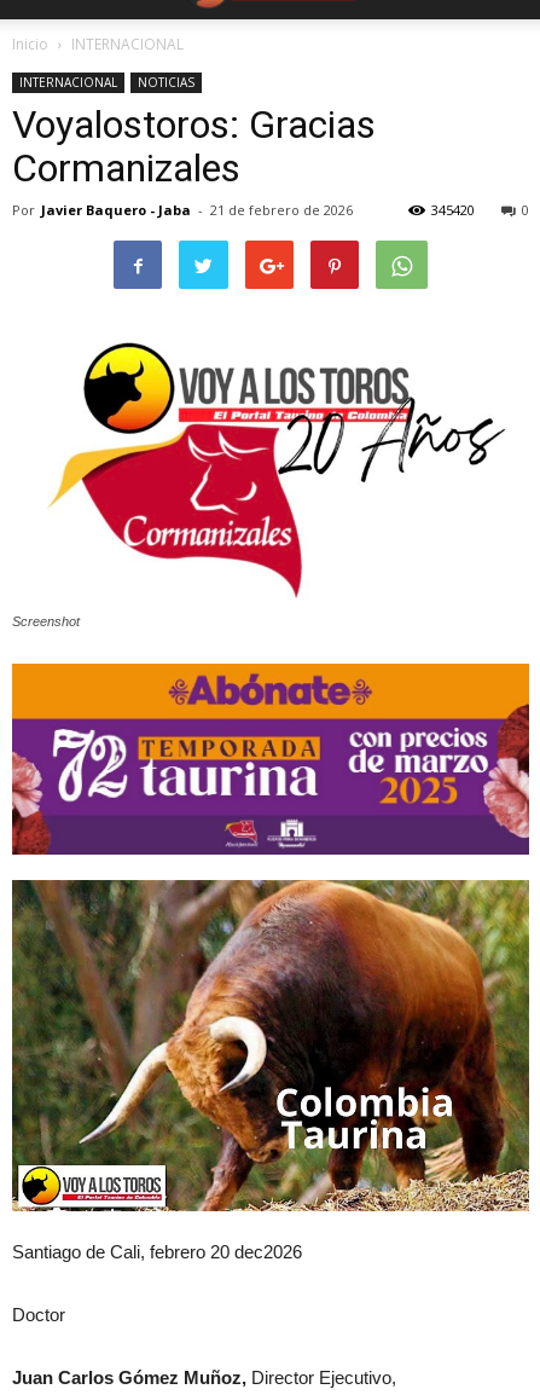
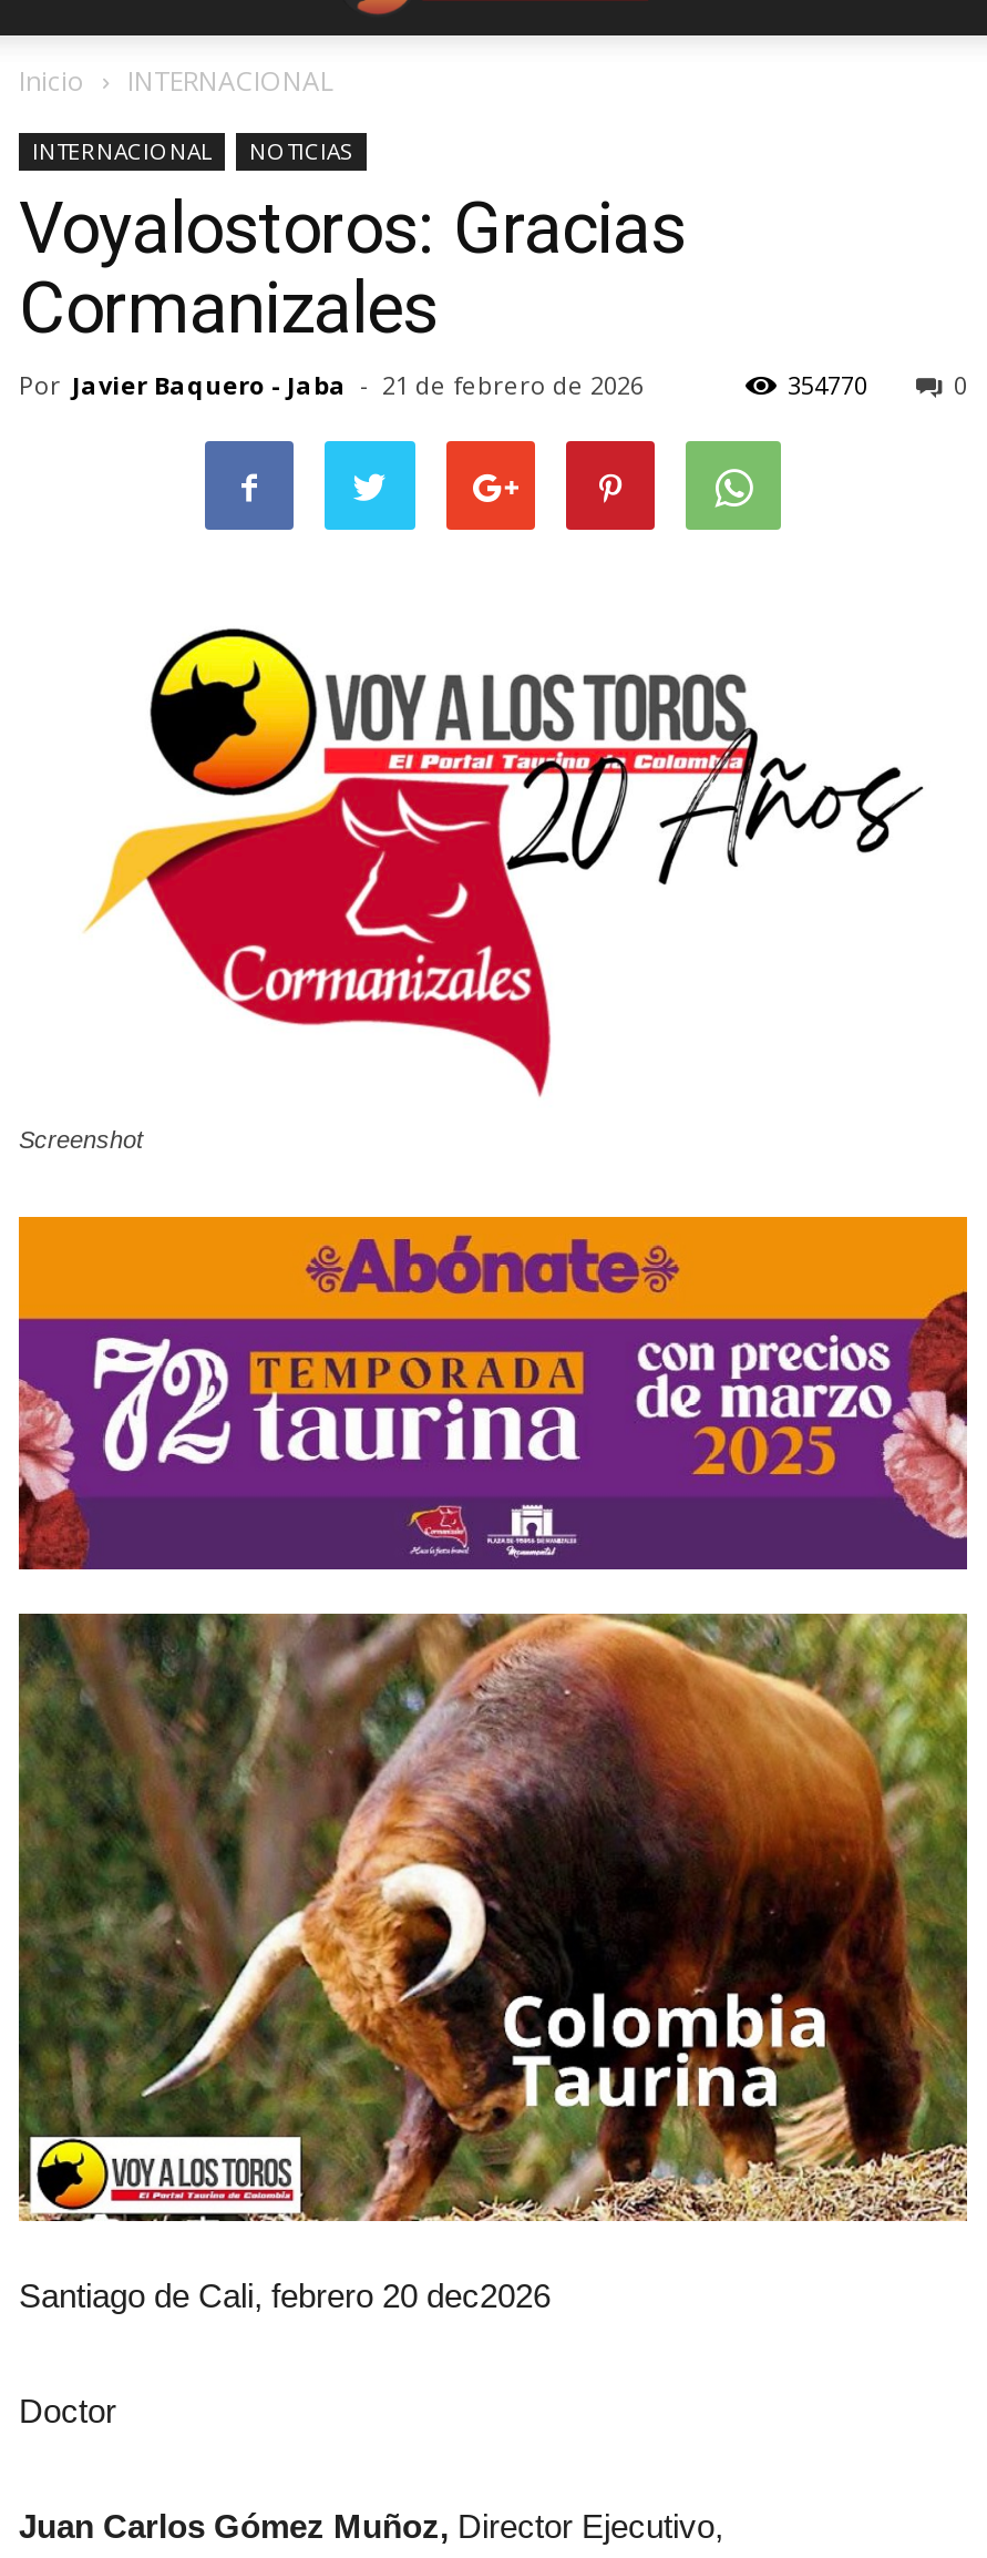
- 345420
+ 354770
